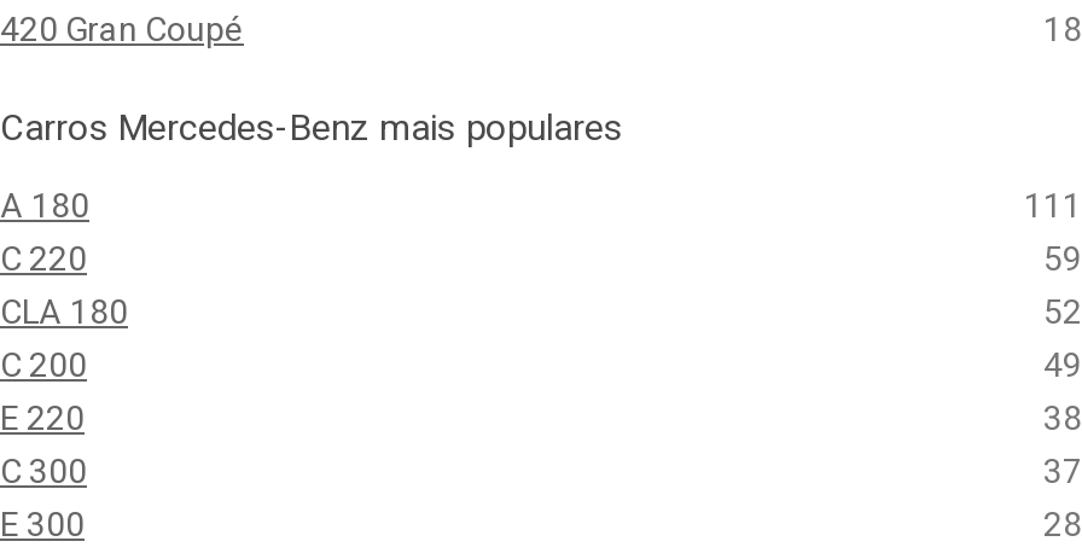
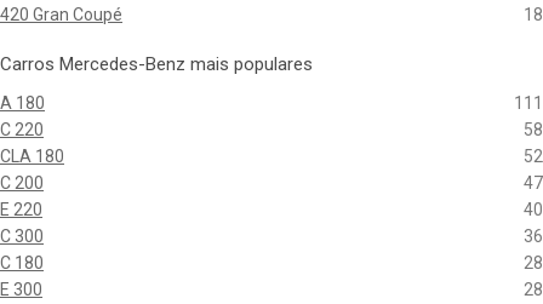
- 59
+ 58

- 49
+ 47

- 38
+ 40

- 37
+ 36
+ C 180
+ 28
